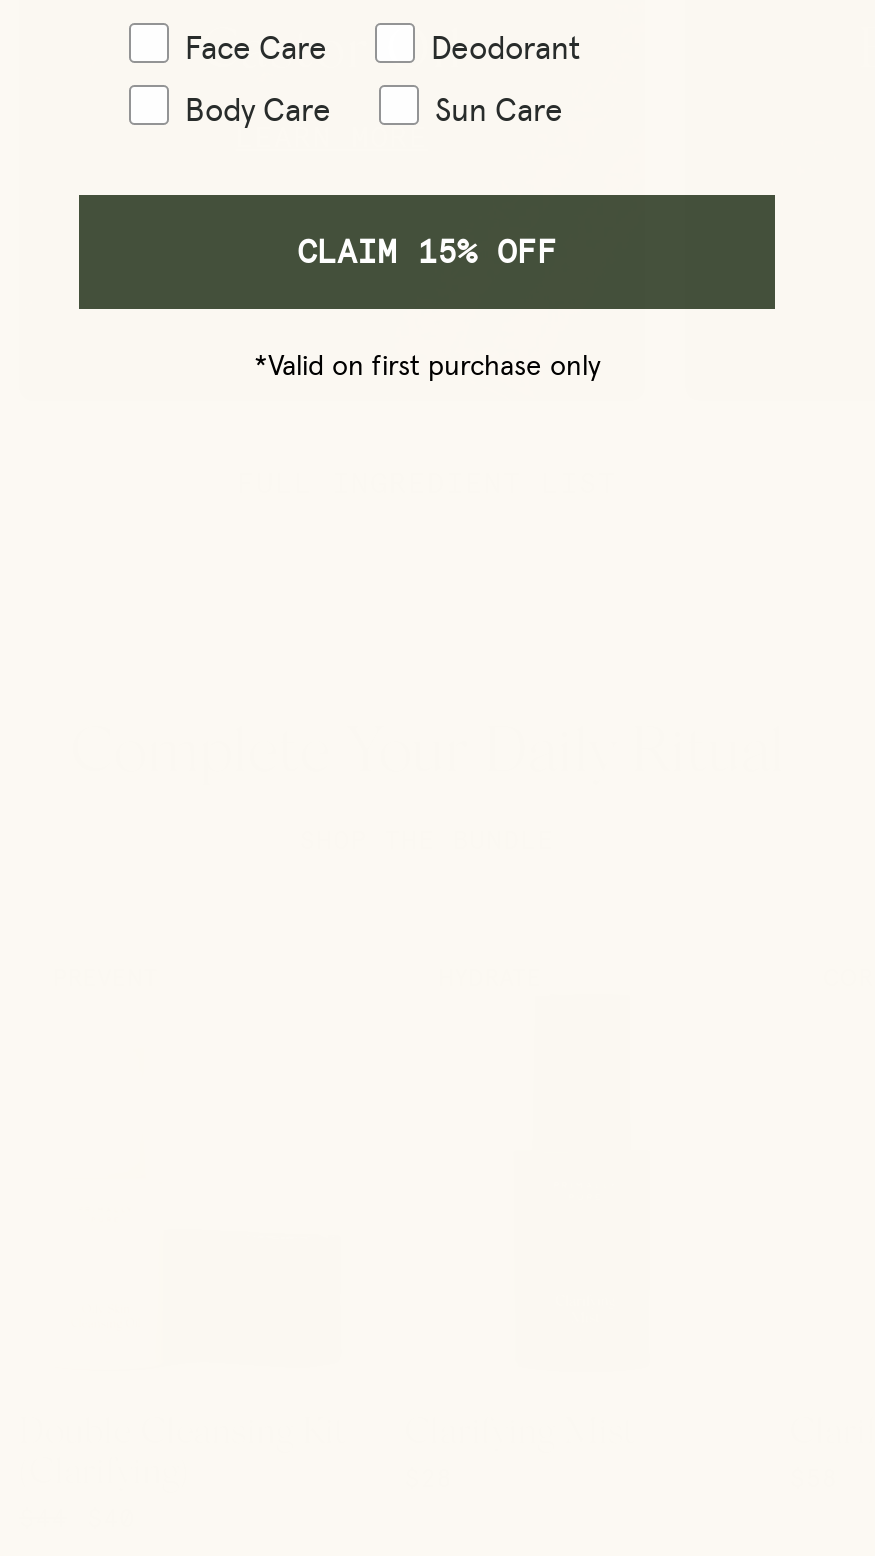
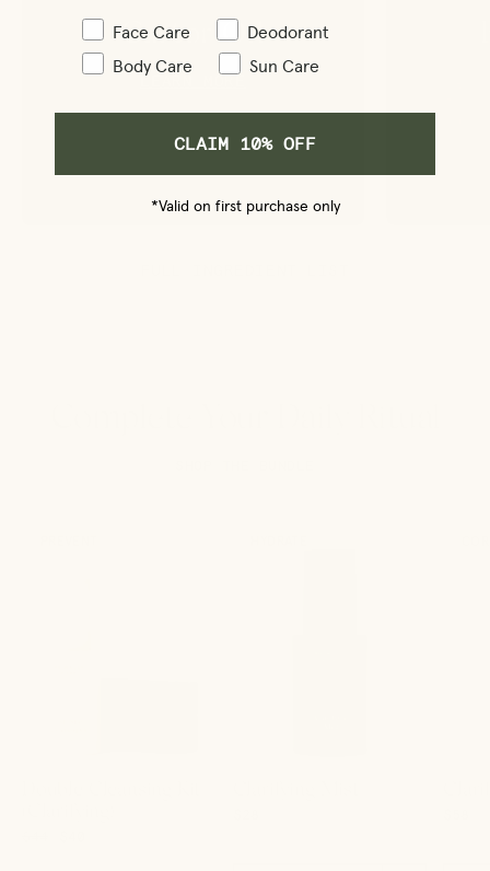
- CLAIM 15% OFF
+ CLAIM 10% OFF
